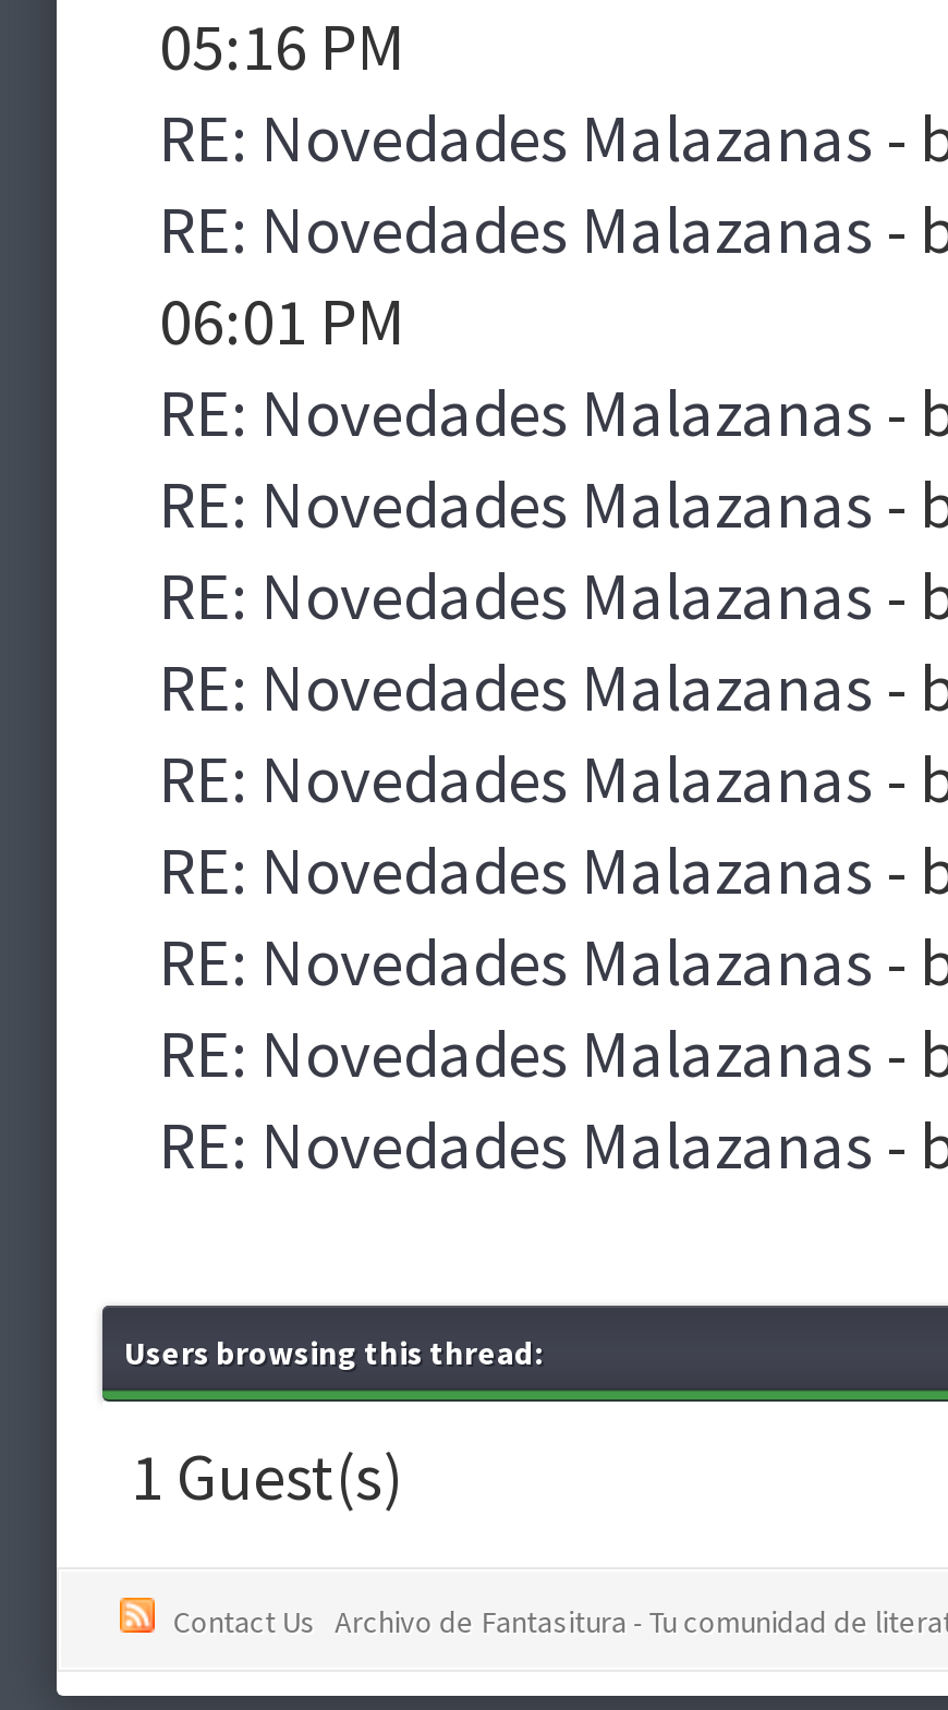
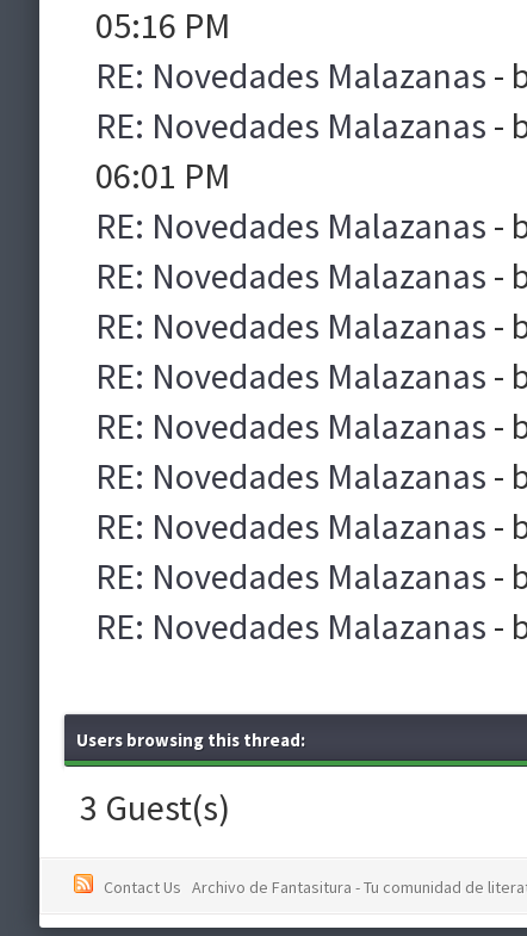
- 1 Guest(s)
+ 3 Guest(s)
